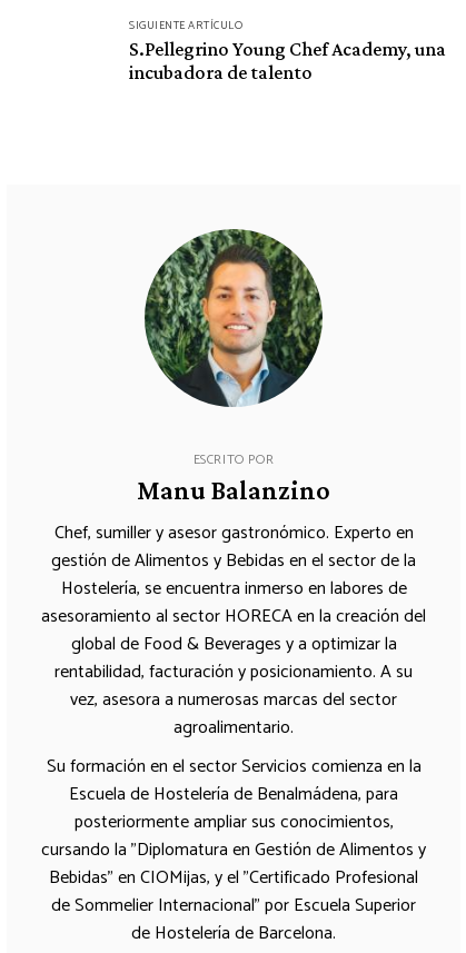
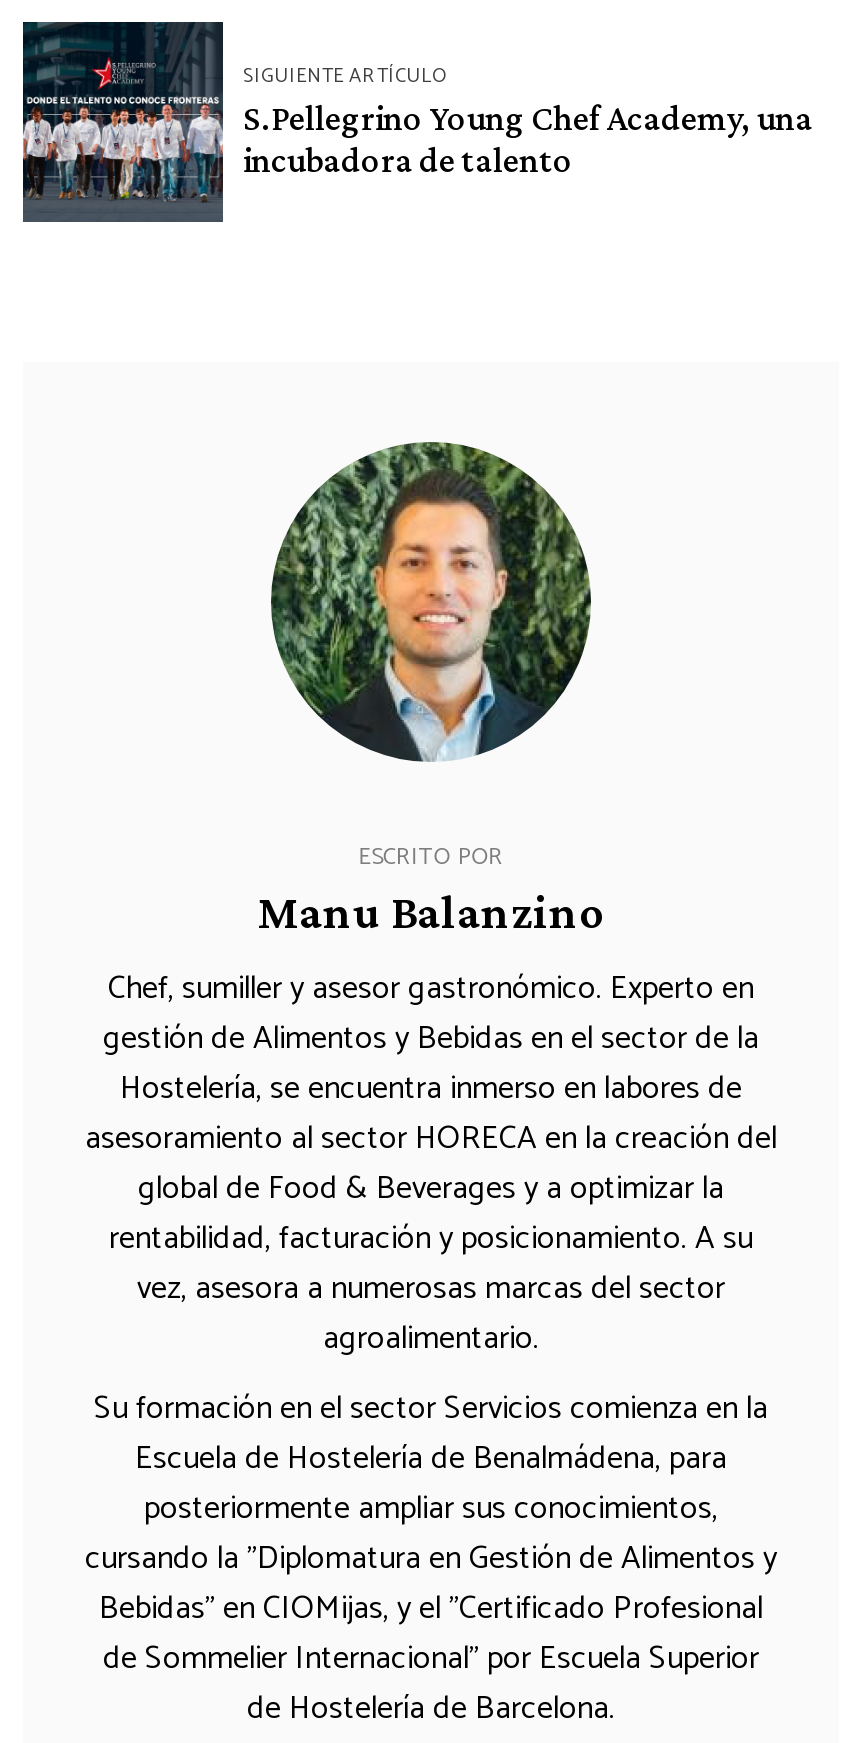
+ [image]
